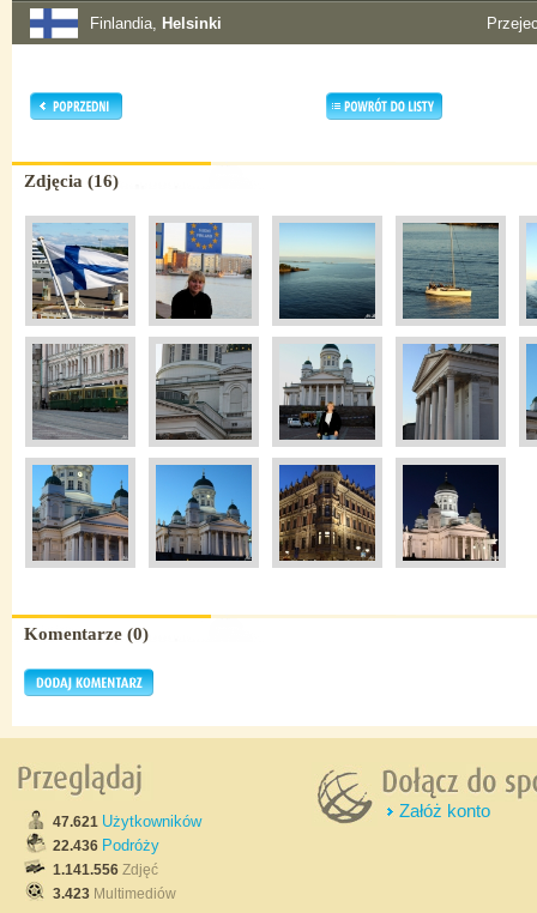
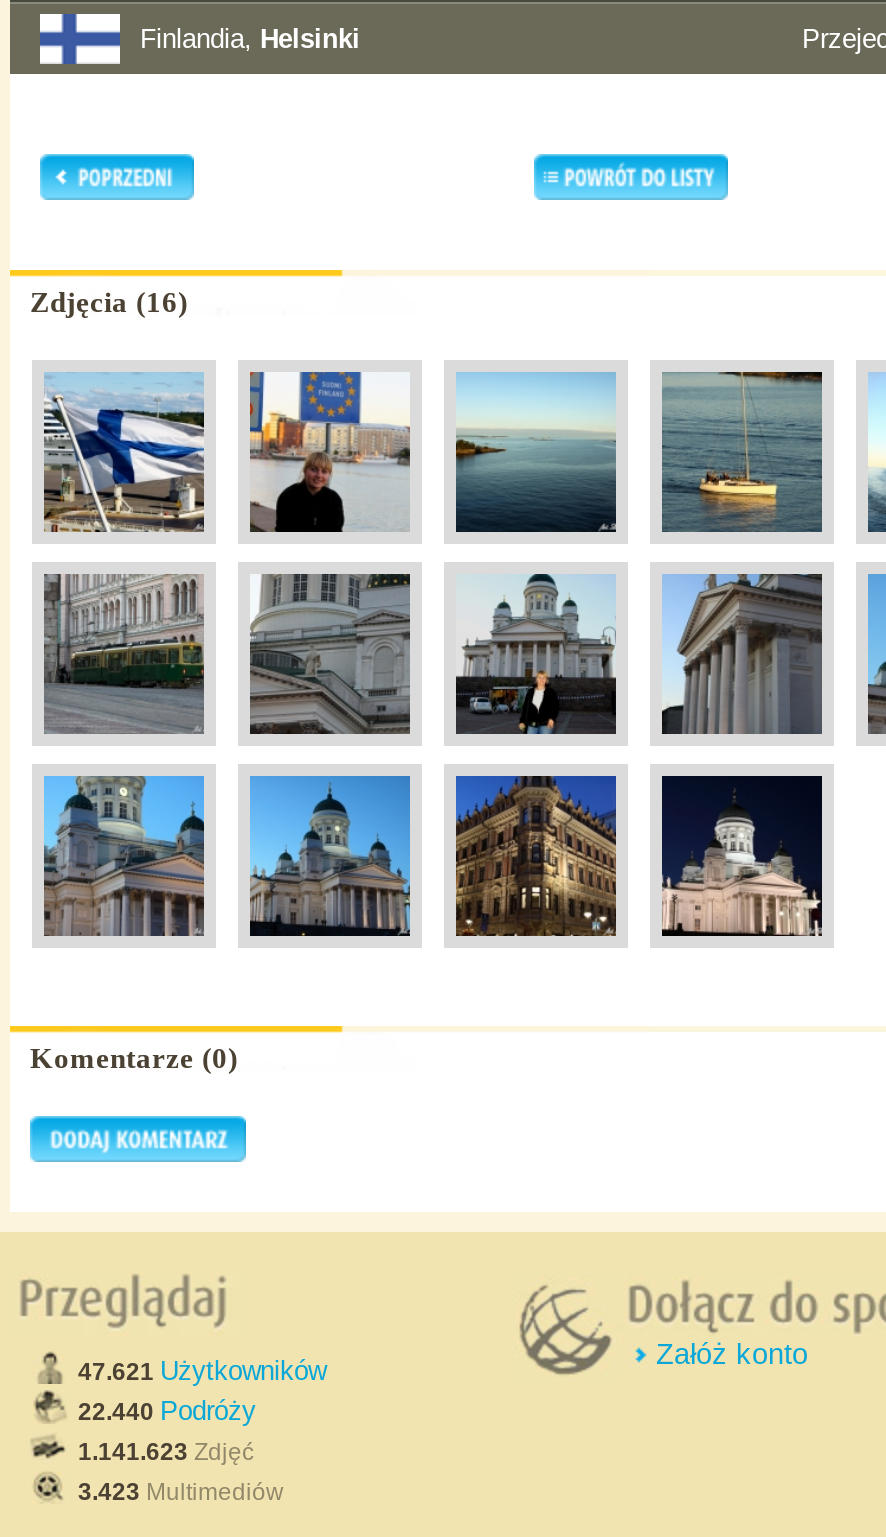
- 22.436 Podróży
+ 22.440 Podróży

- 1.141.556 Zdjęć
+ 1.141.623 Zdjęć
